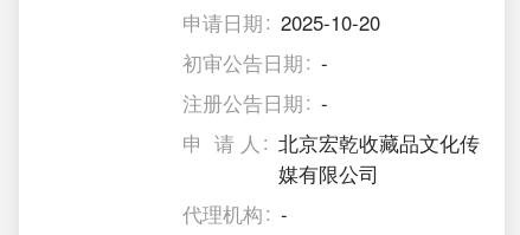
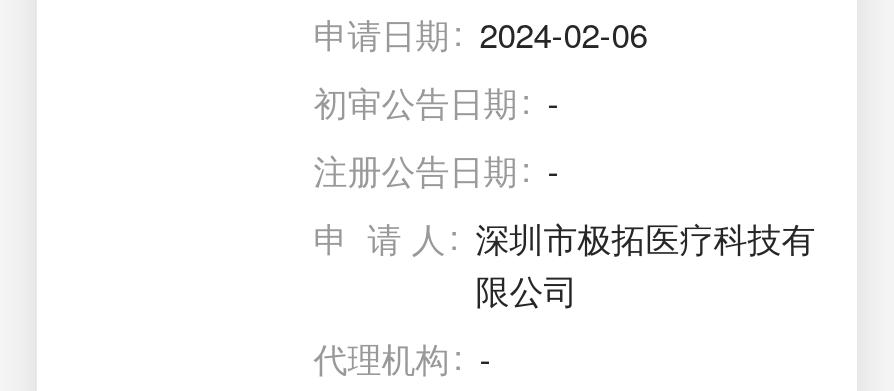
- 申请日期 2025-10-20
+ 申请日期 2024-02-06

- 北京宏乾收藏品文化传
- 媒有限公司
+ 深圳市极拓医疗科技有
+ 限公司
